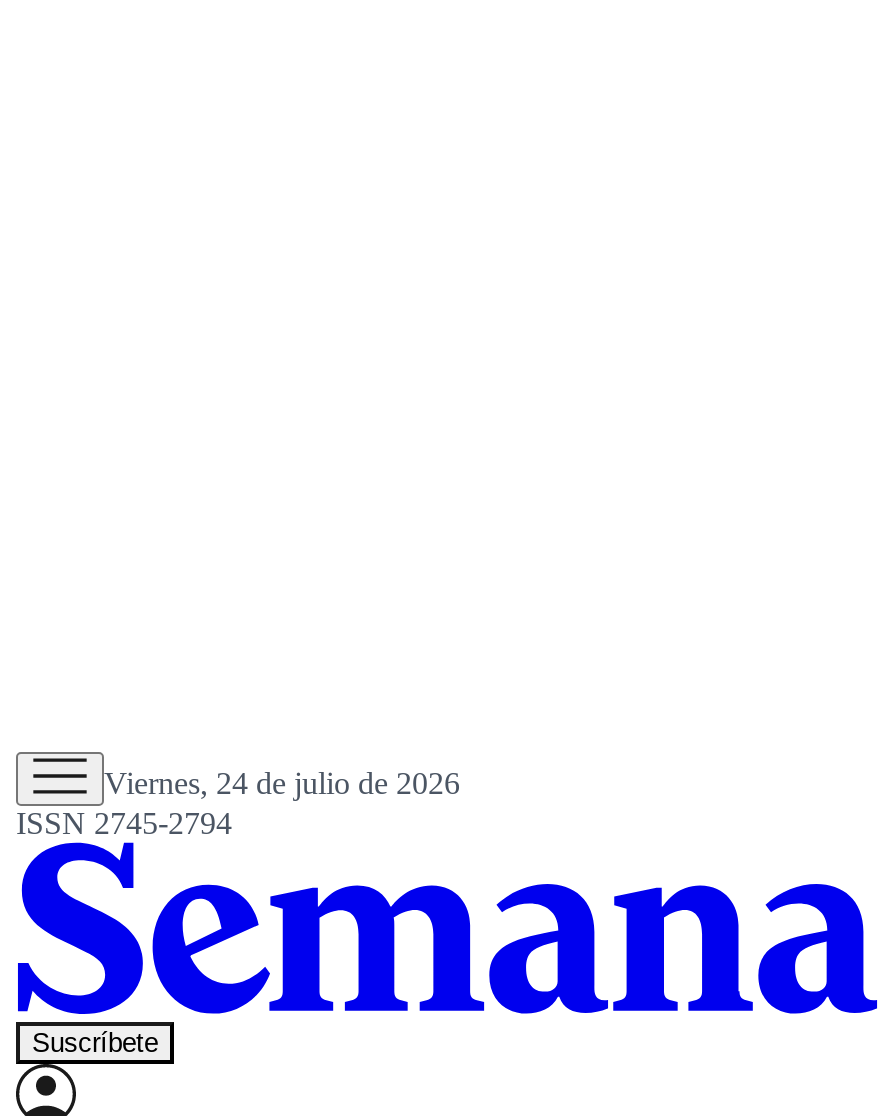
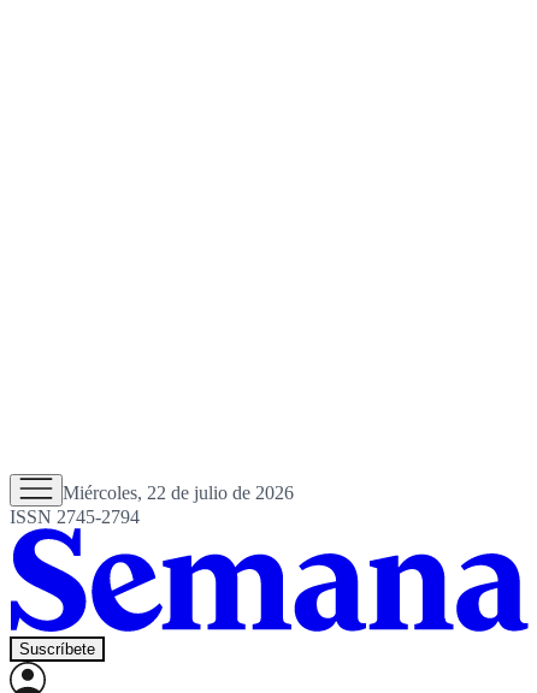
- Viernes, 24 de julio de 2026
+ Miércoles, 22 de julio de 2026
